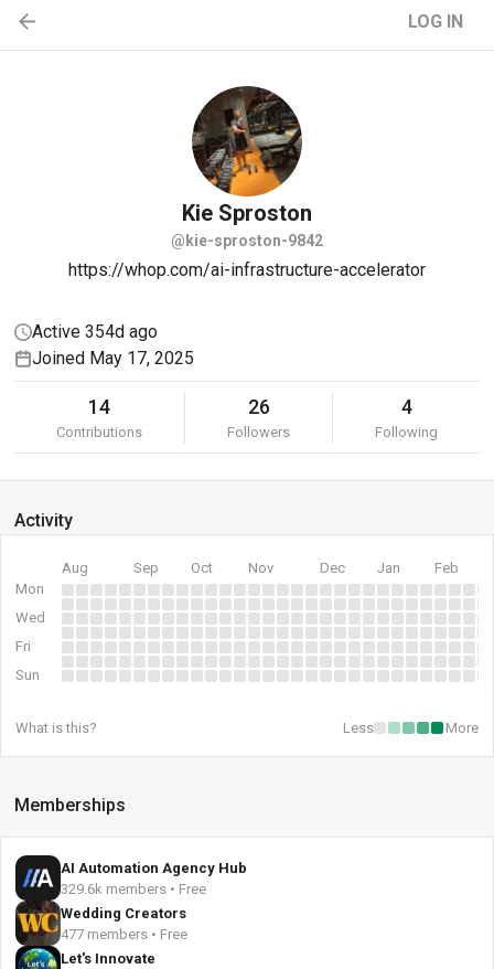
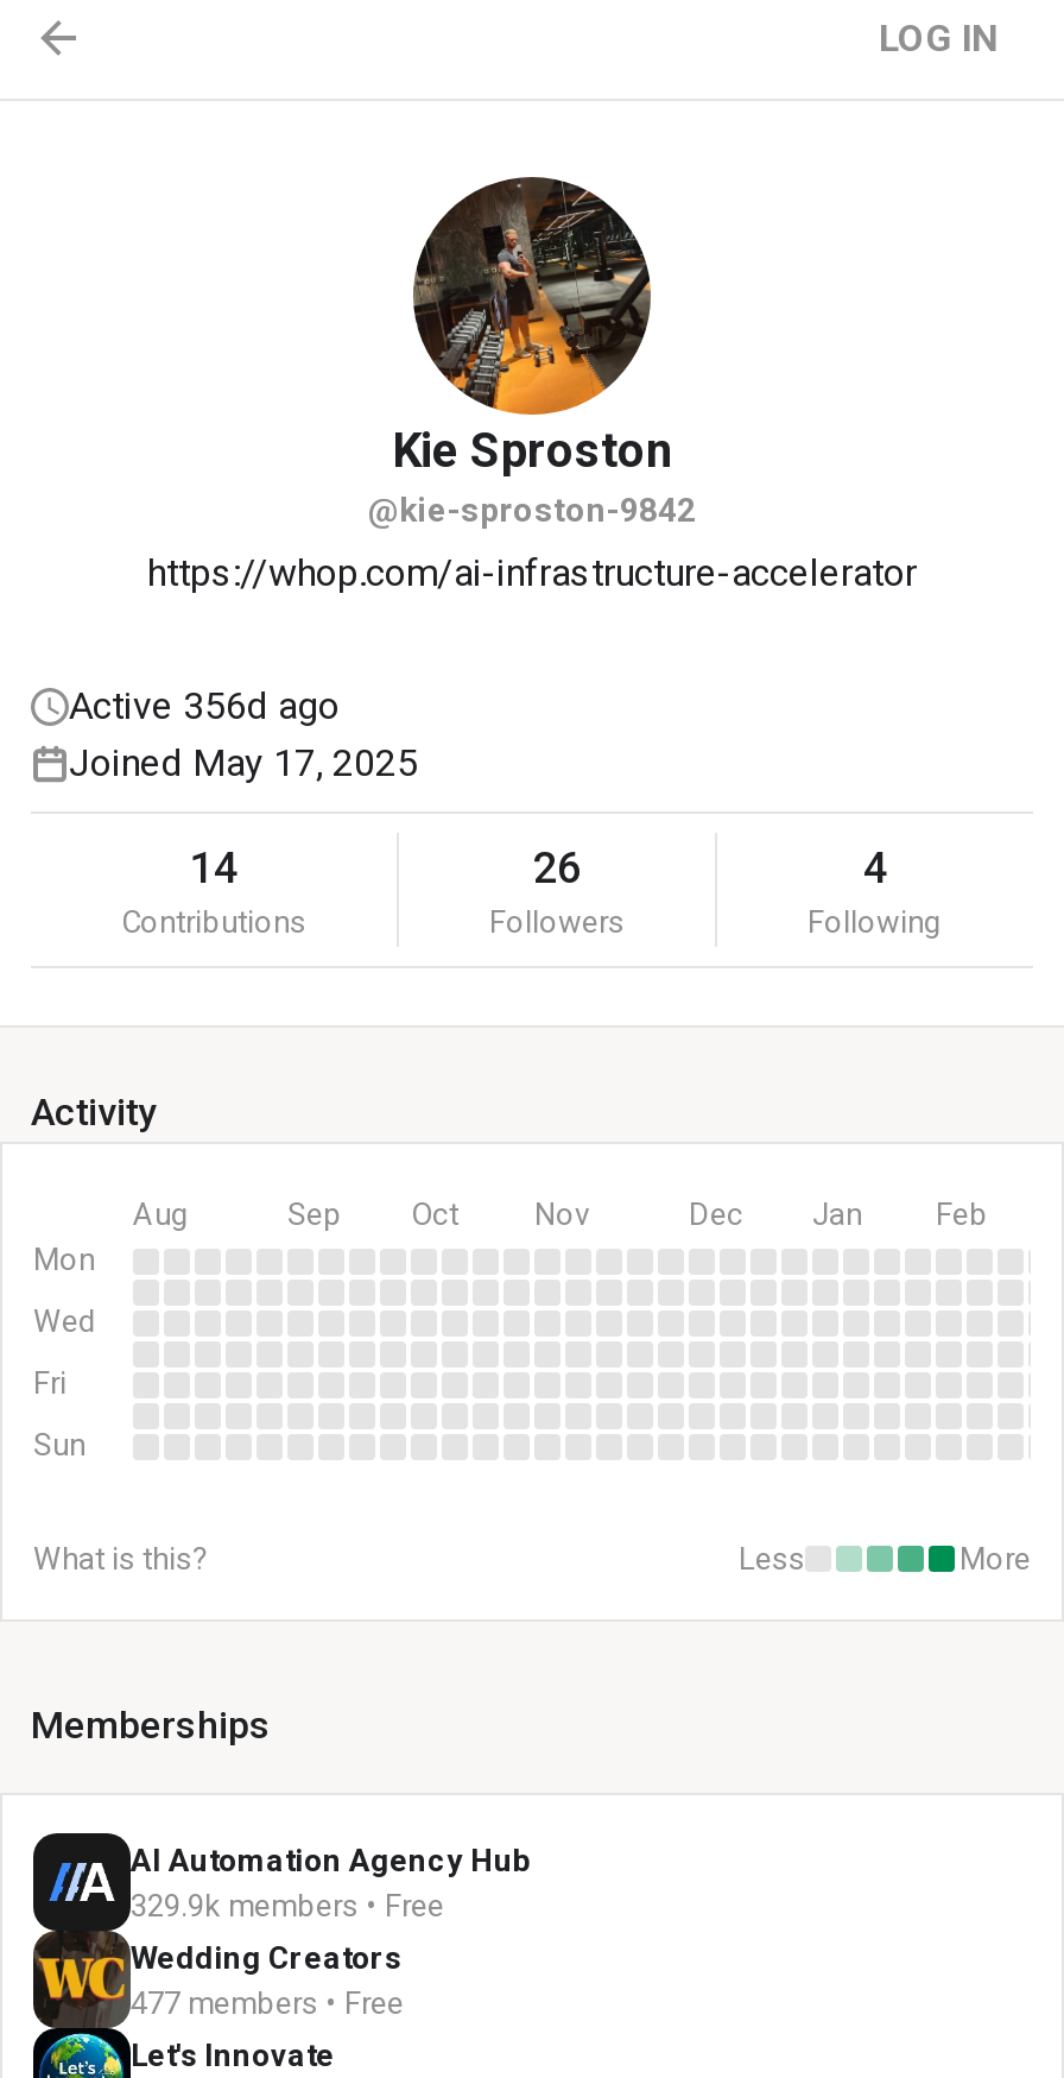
- Active 354d ago
+ Active 356d ago

- 329.6k members • Free
+ 329.9k members • Free
